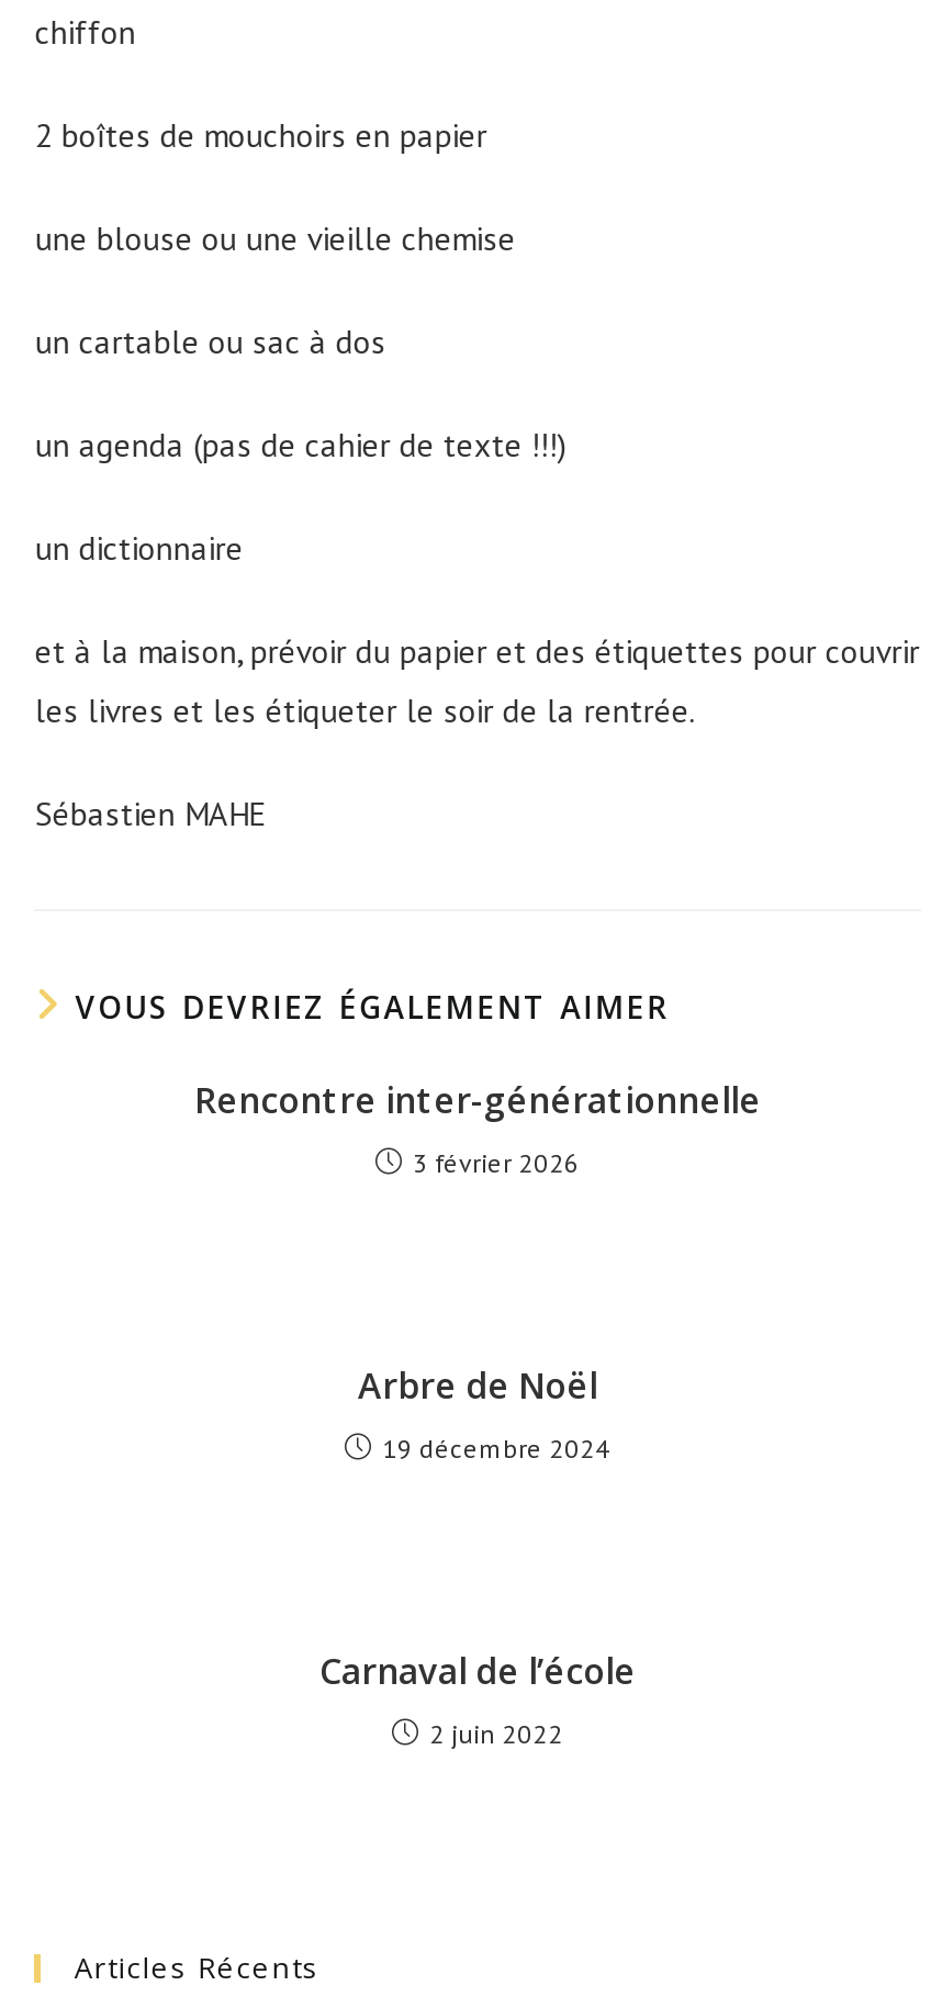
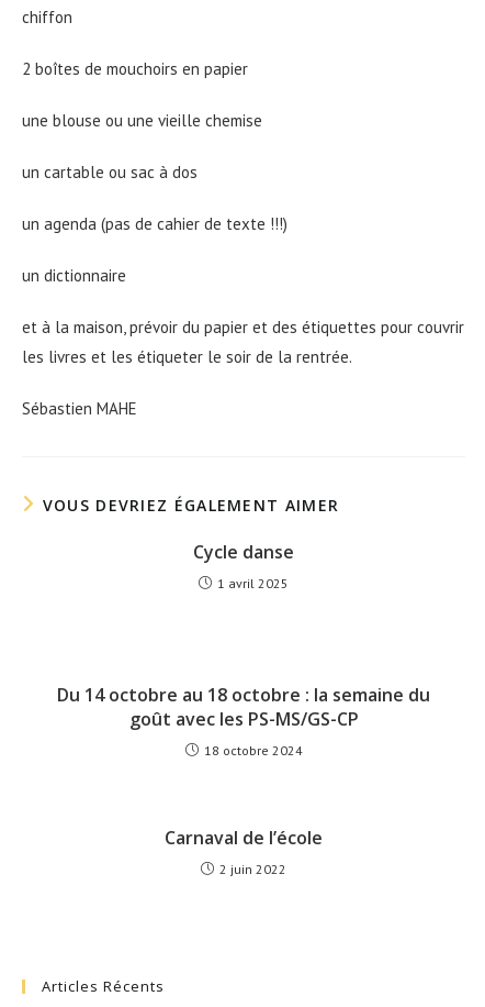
- Rencontre inter-générationnelle
+ Cycle danse

- 3 février 2026
+ 1 avril 2025

- Arbre de Noël
+ Du 14 octobre au 18 octobre : la semaine du
+ goût avec les PS-MS/GS-CP

- 19 décembre 2024
+ 18 octobre 2024
